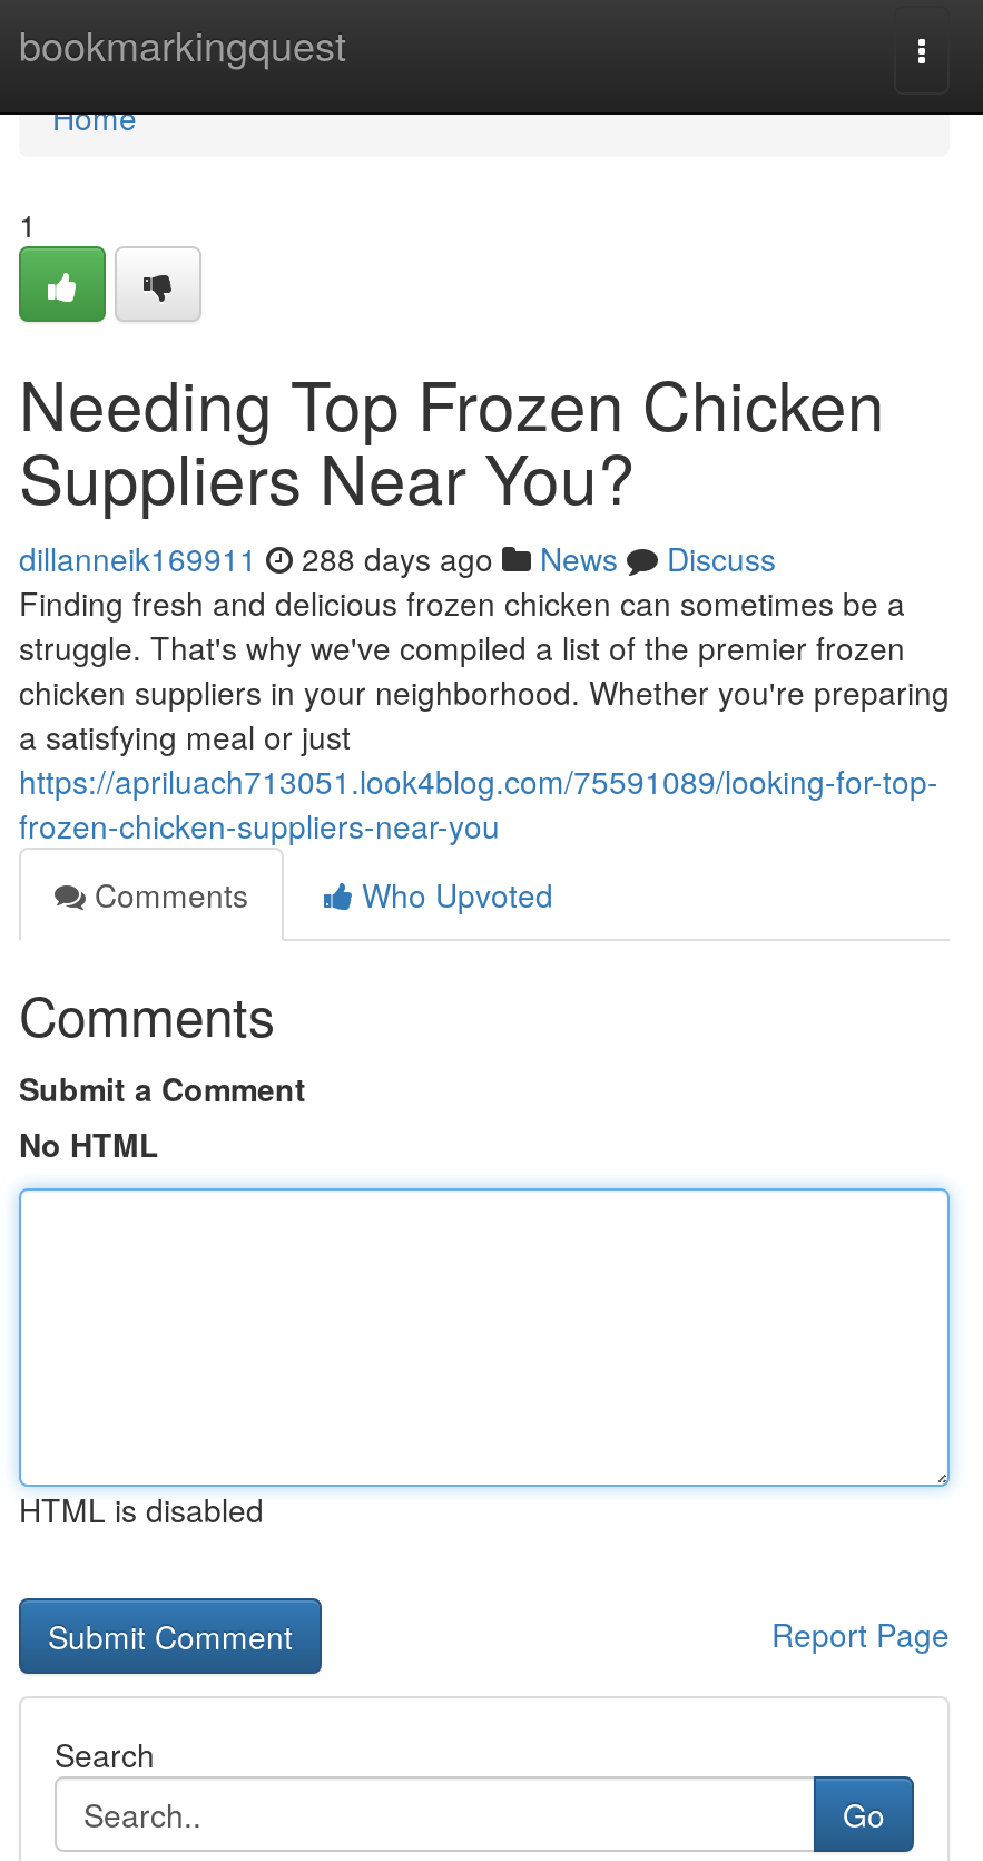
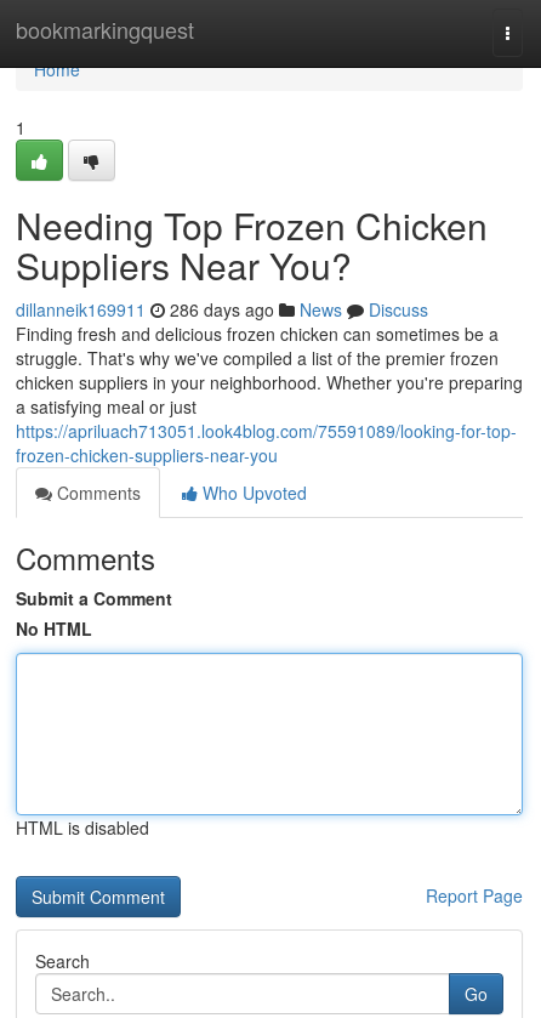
- dillanneik169911 288 days ago News Discuss
+ dillanneik169911 286 days ago News Discuss
